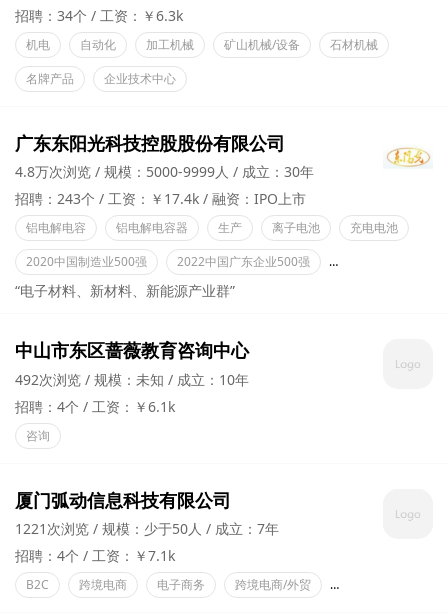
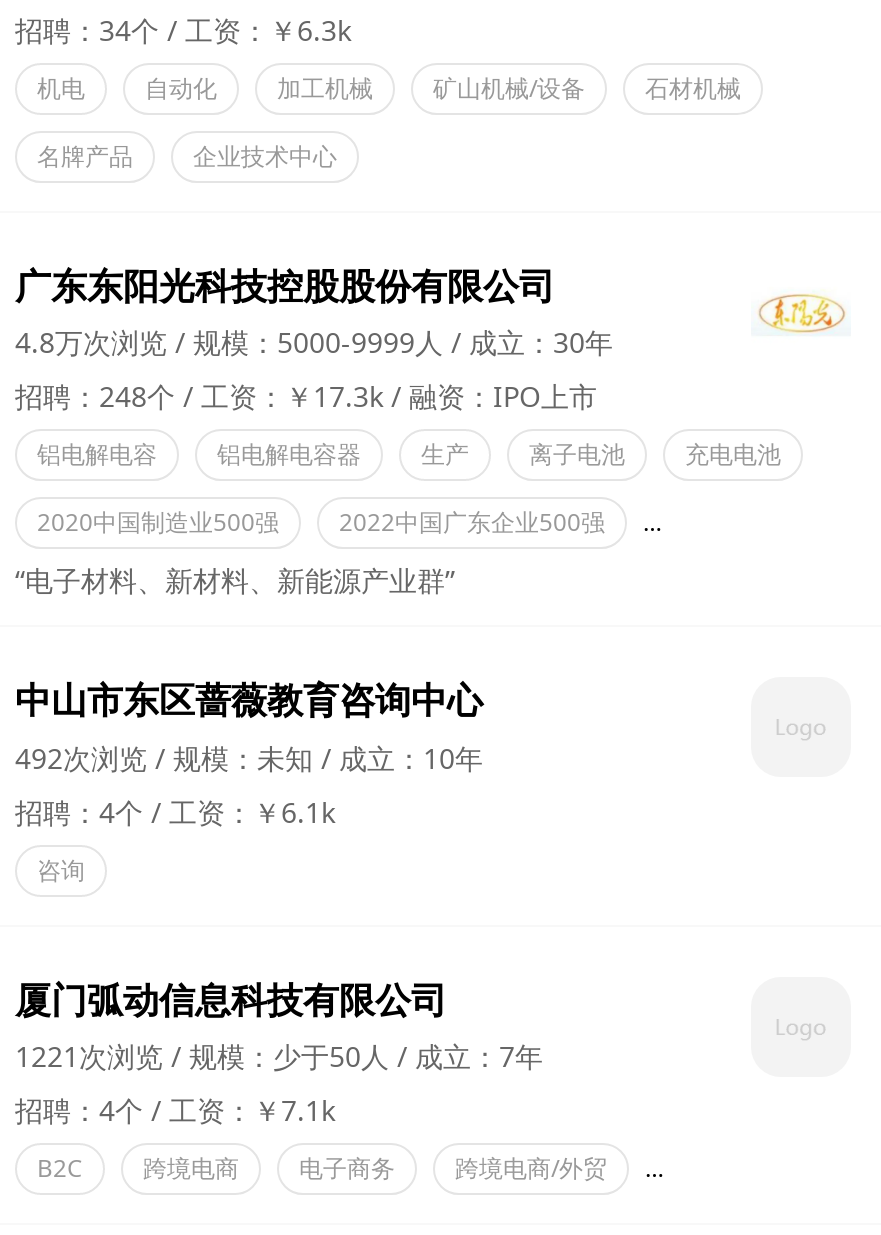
- 招聘：243个
+ 招聘：248个

- 工资：￥17.4k
+ 工资：￥17.3k
